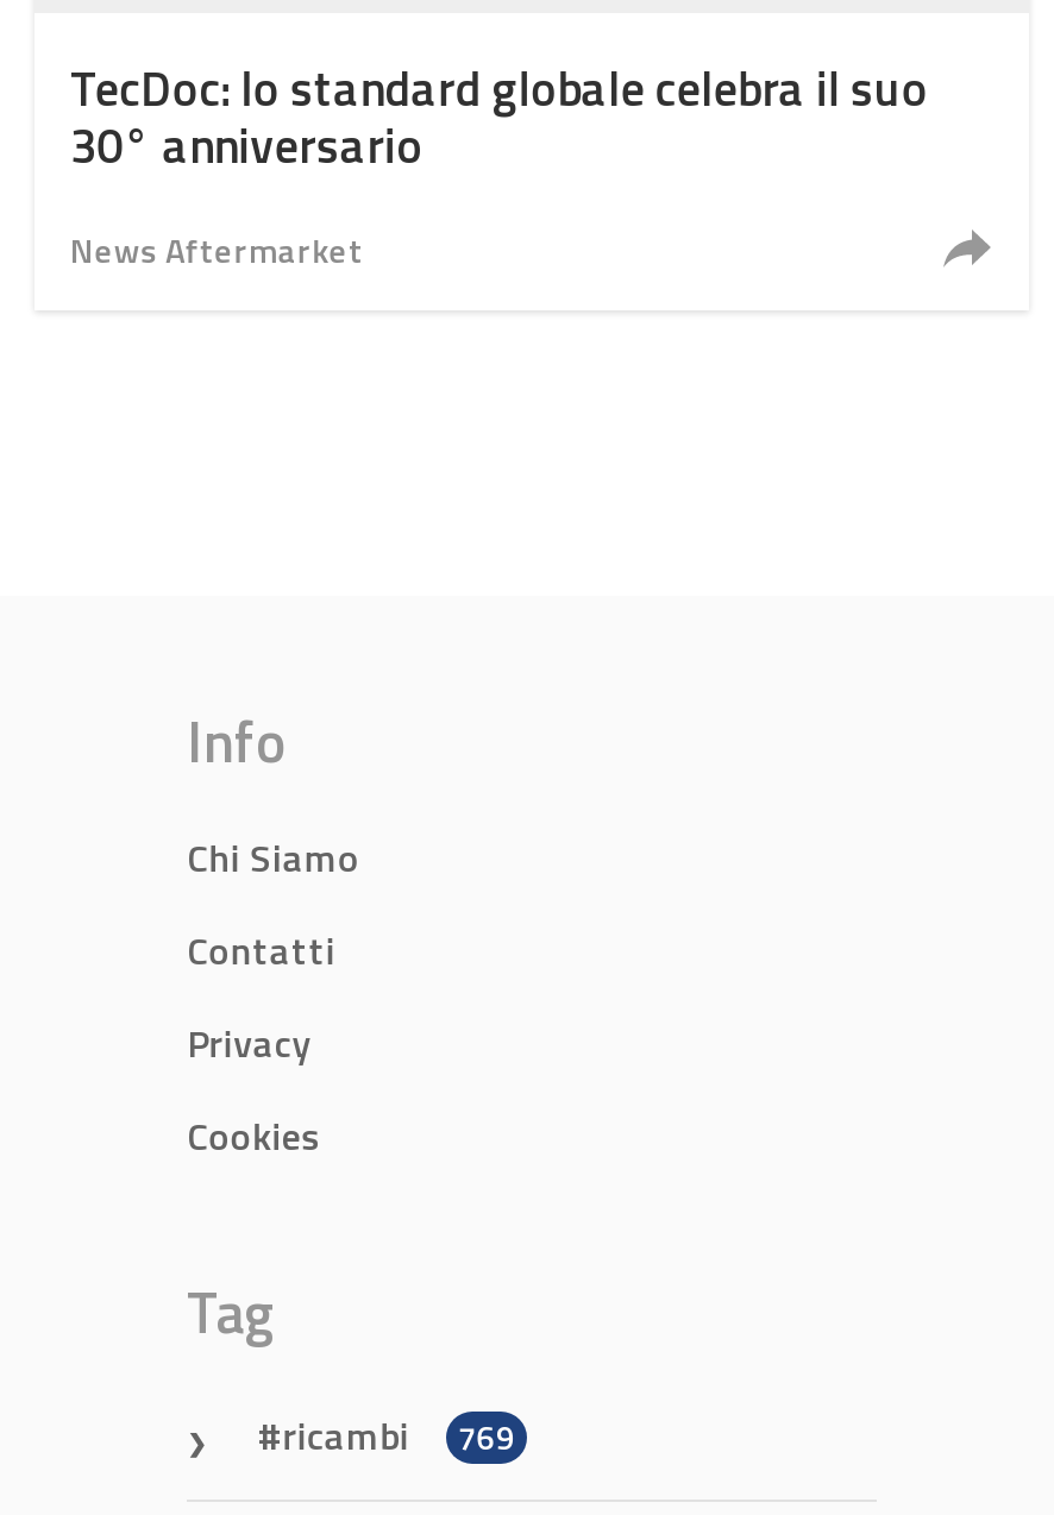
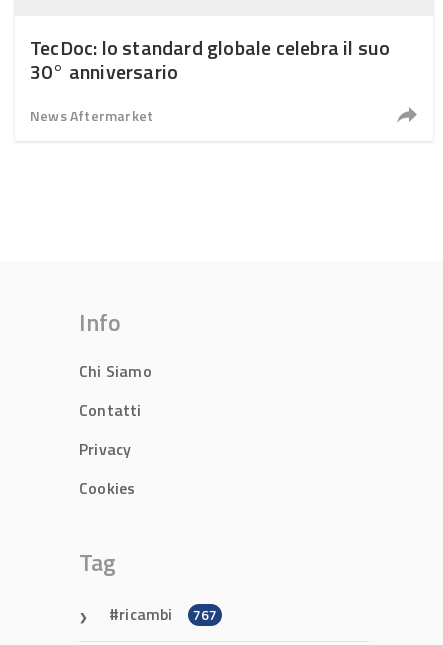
- ricambi 769
+ ricambi 767
